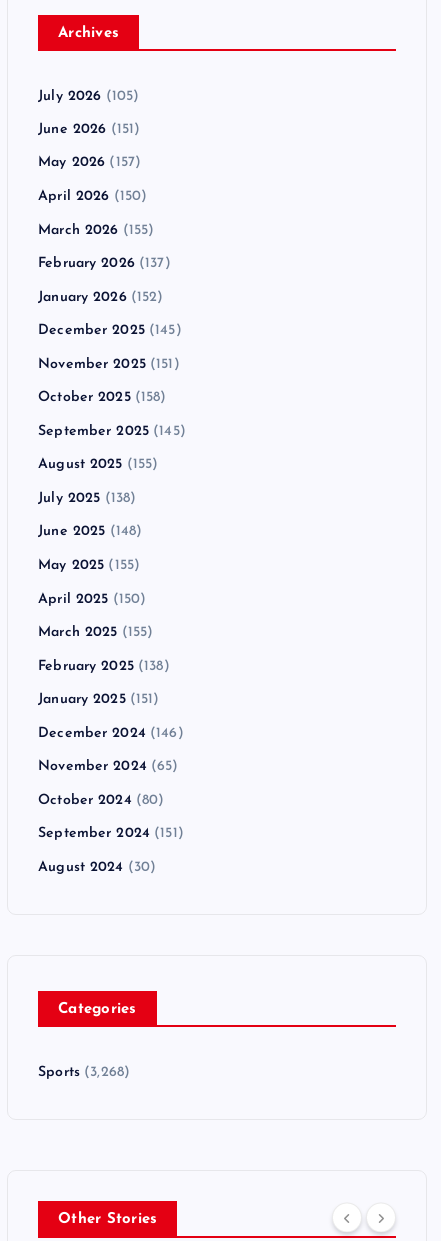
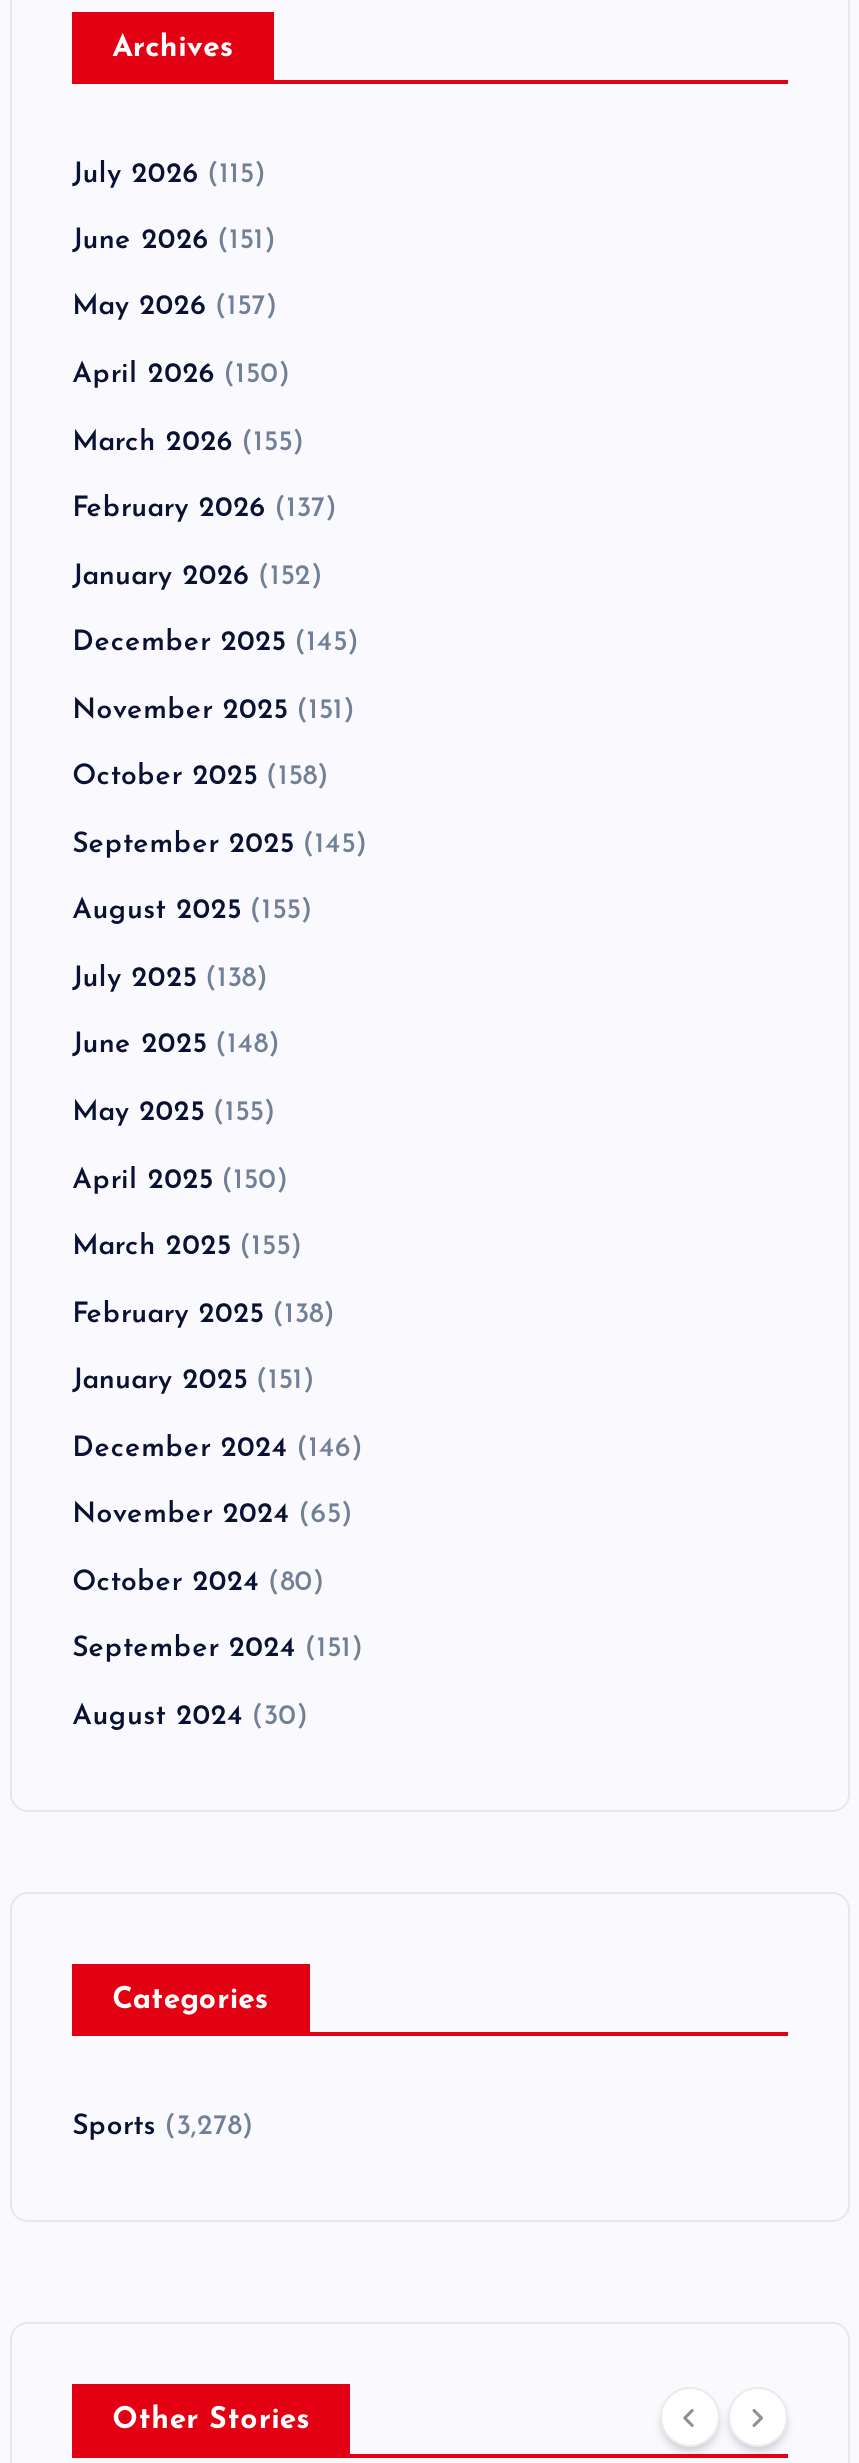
- July 2026 (105)
+ July 2026 (115)

- Sports (3,268)
+ Sports (3,278)
